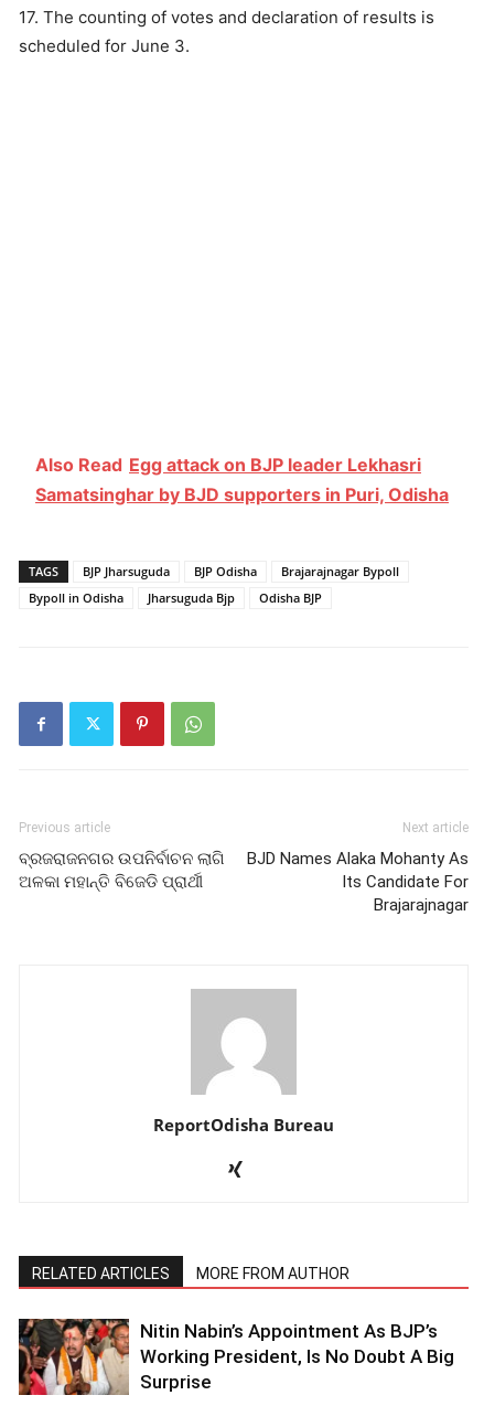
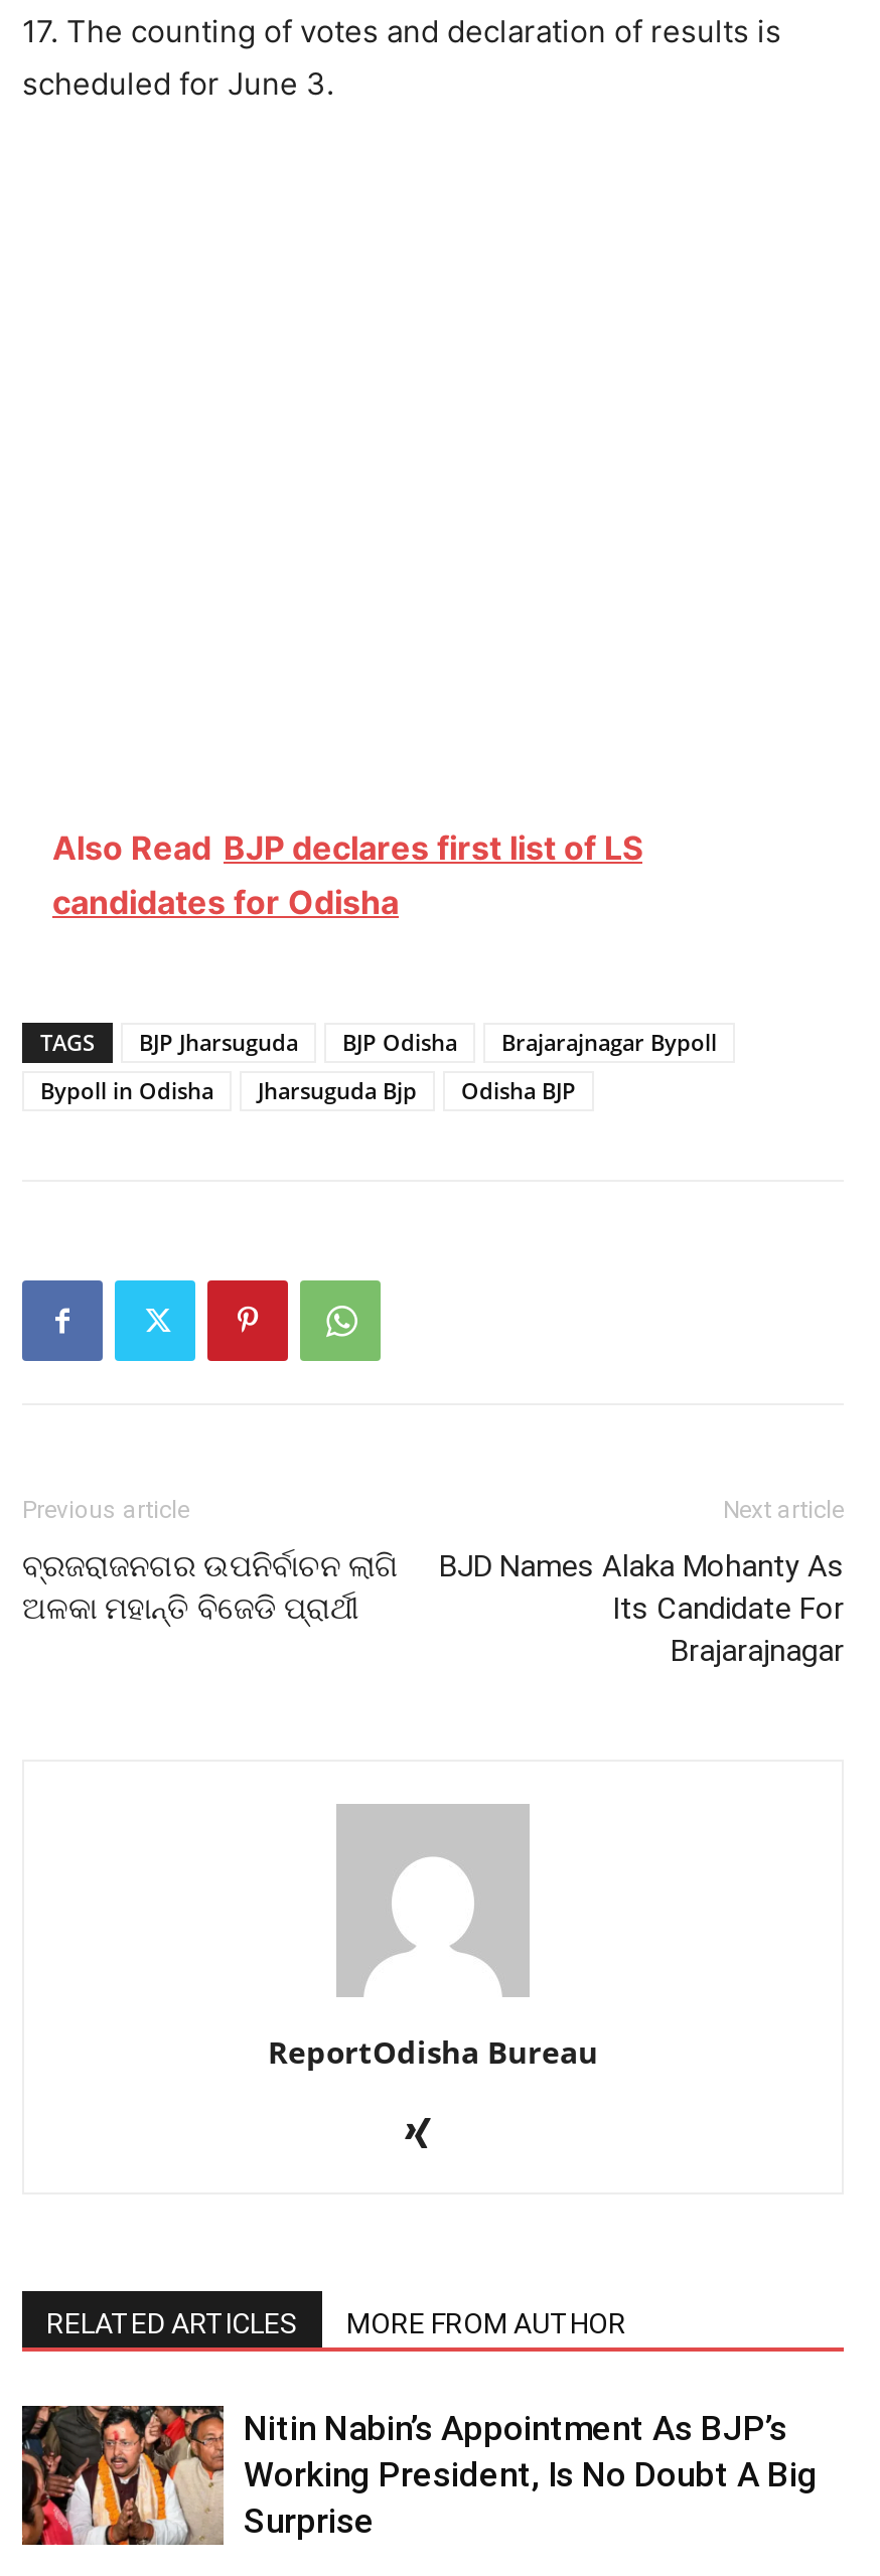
- Also Read Egg attack on BJP leader Lekhasri
- Samatsinghar by BJD supporters in Puri, Odisha
+ Also Read BJP declares first list of LS
+ candidates for Odisha
